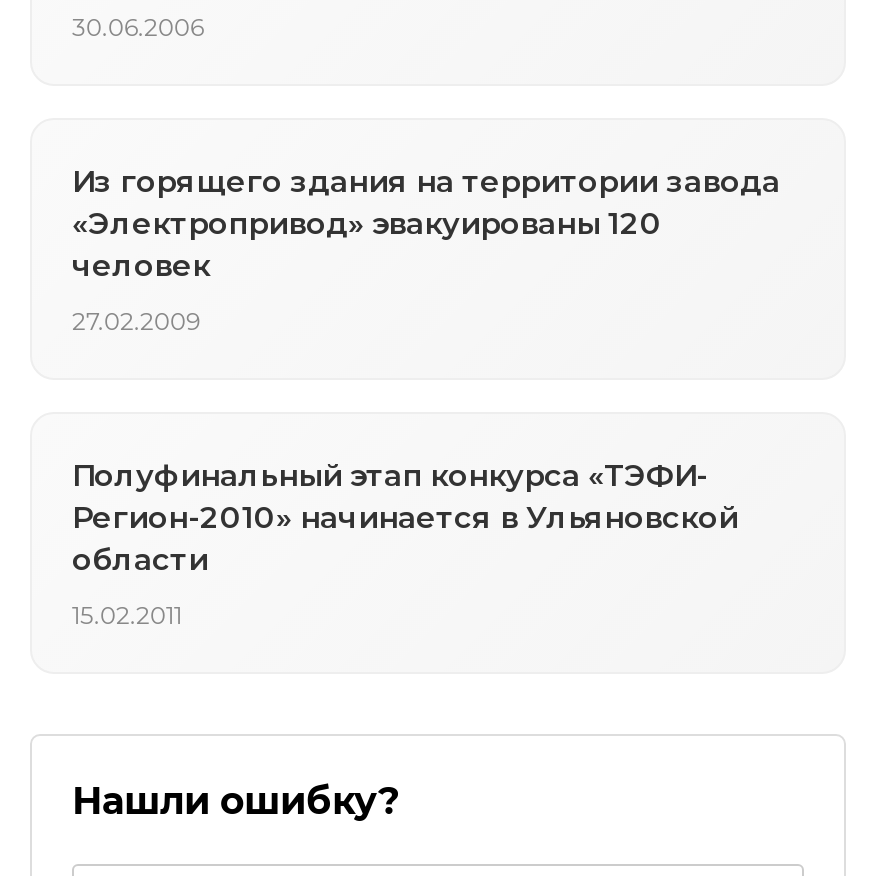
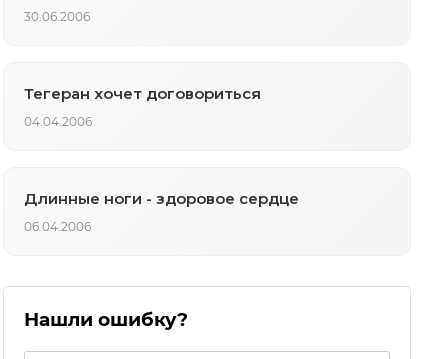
- Из горящего здания на территории завода
- «Электропривод» эвакуированы 120
- человек
+ Тегеран хочет договориться

- 27.02.2009
+ 04.04.2006

- Полуфинальный этап конкурса «ТЭФИ-
- Регион-2010» начинается в Ульяновской
- области
+ Длинные ноги - здоровое сердце

- 15.02.2011
+ 06.04.2006
